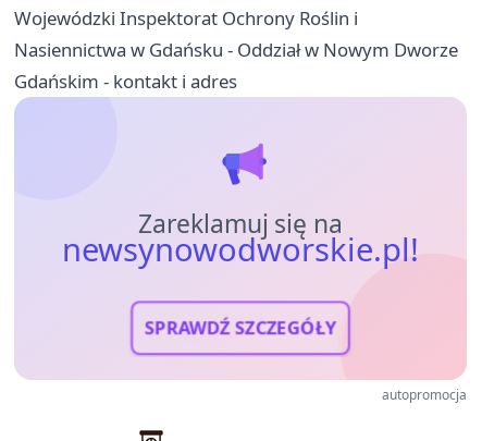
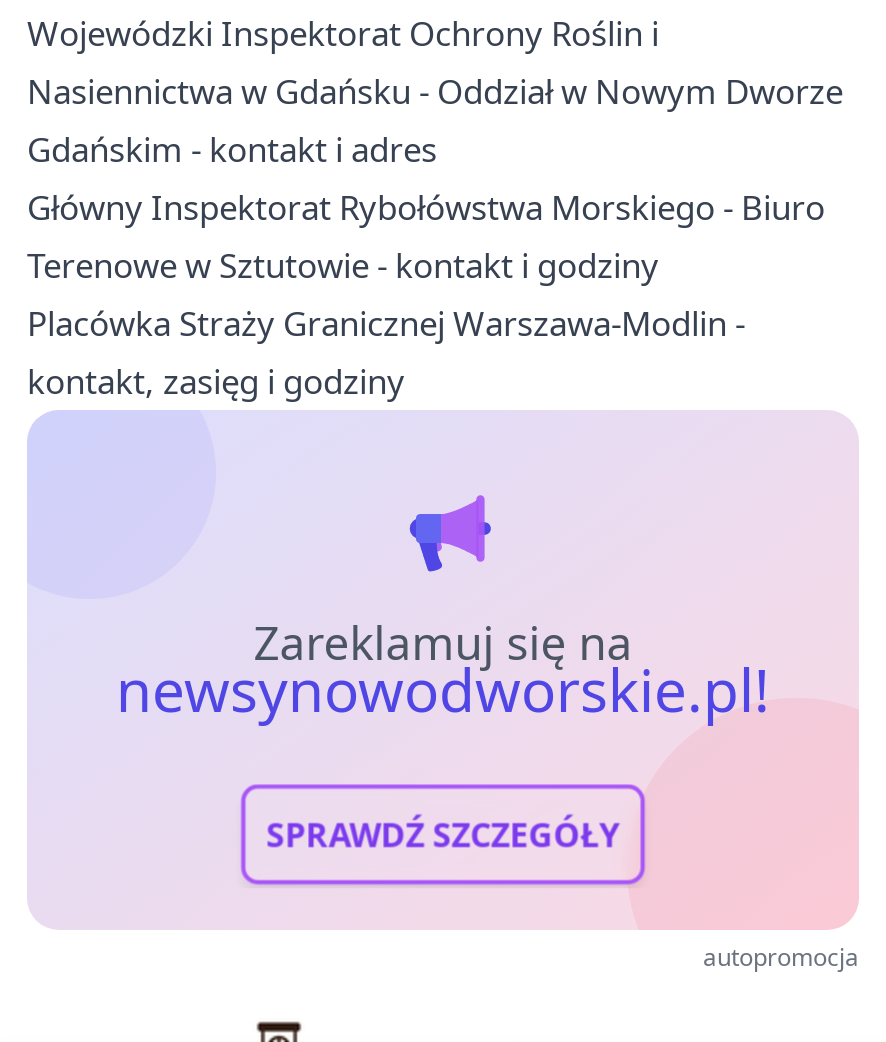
+ Główny Inspektorat Rybołówstwa Morskiego - Biuro
+ Terenowe w Sztutowie - kontakt i godziny
+ Placówka Straży Granicznej Warszawa-Modlin -
+ kontakt, zasięg i godziny
